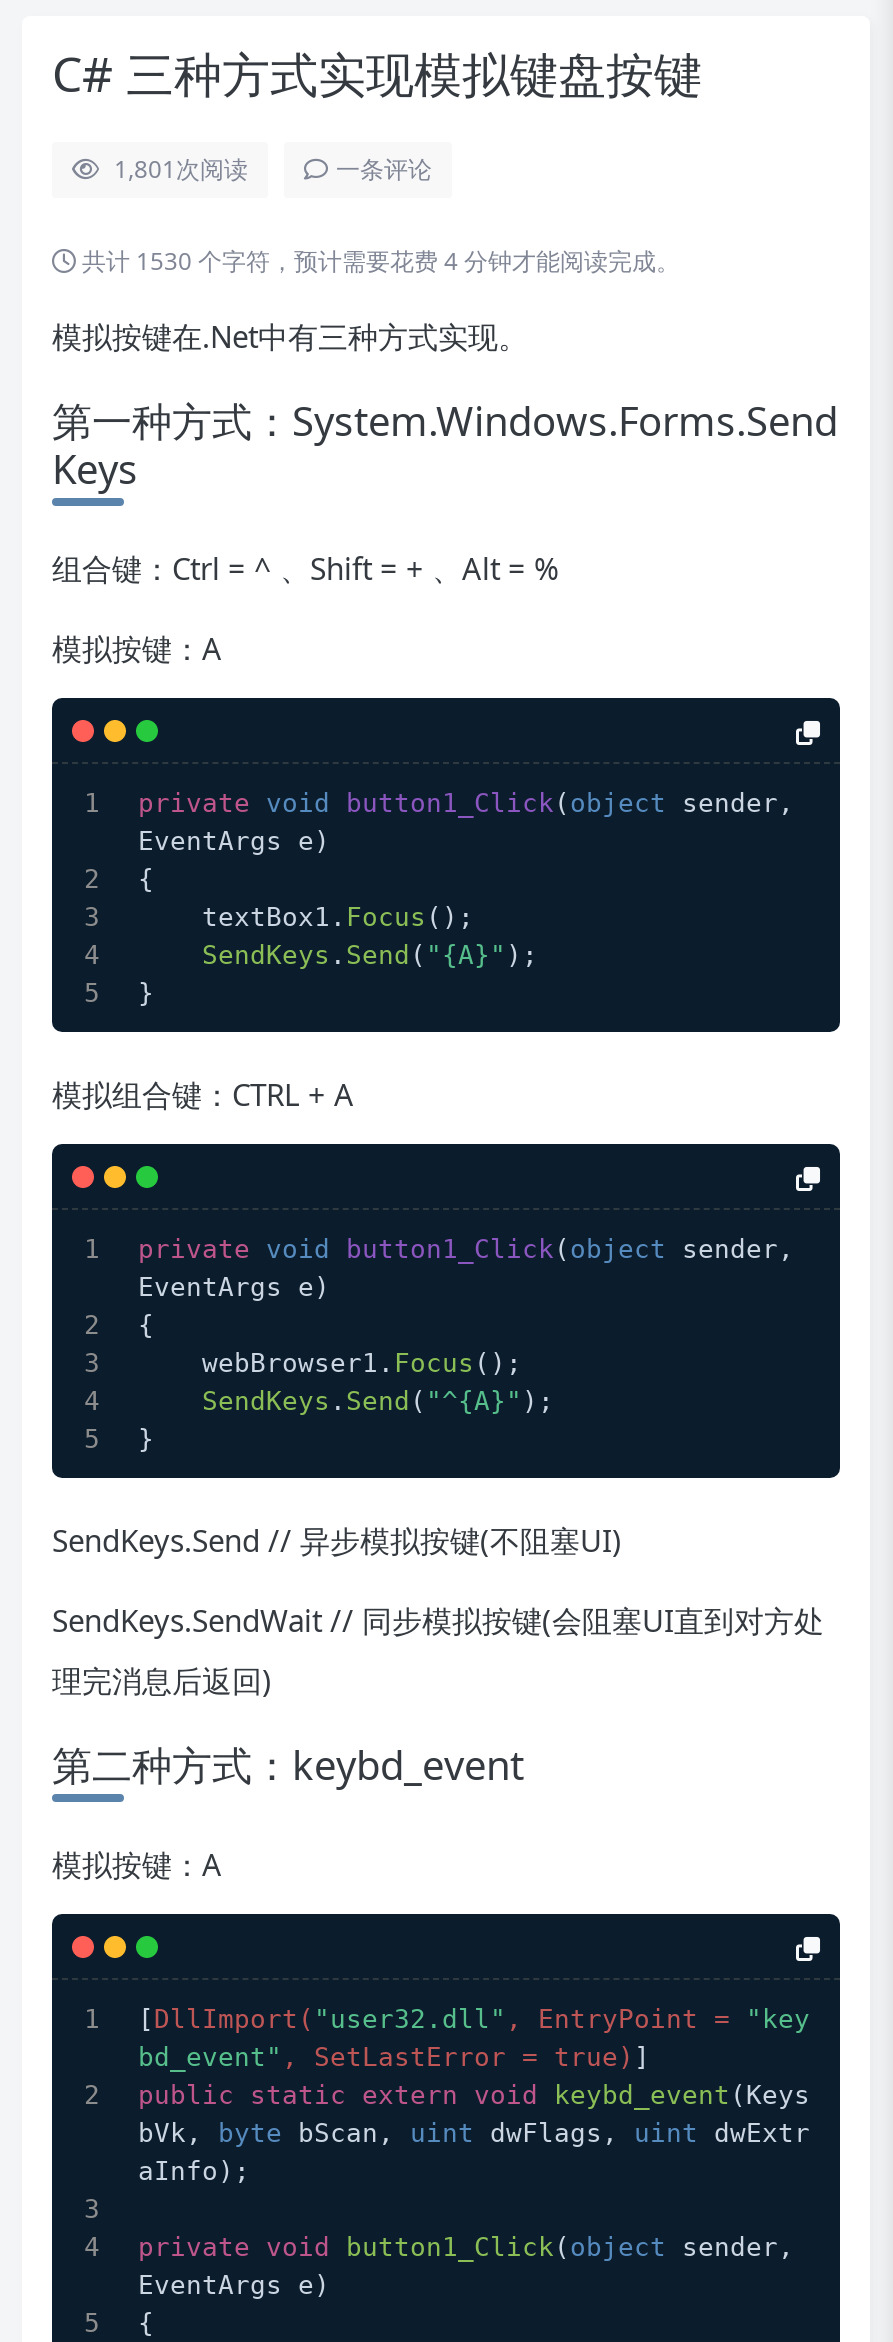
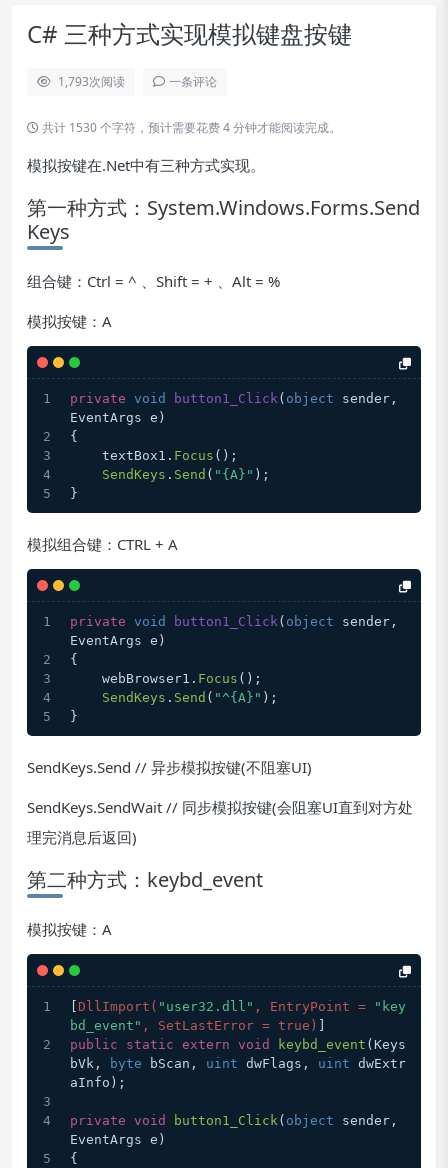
- 1,801次阅读
+ 1,793次阅读
